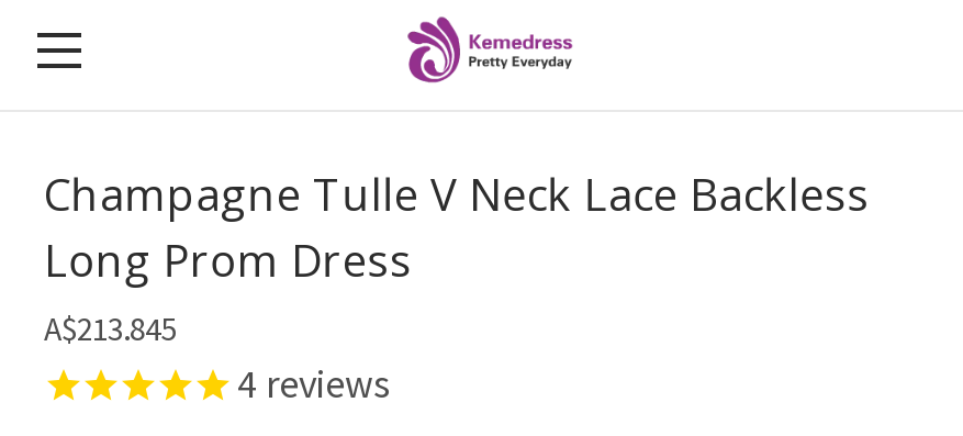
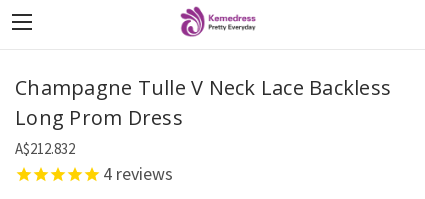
- A$213.845
+ A$212.832
